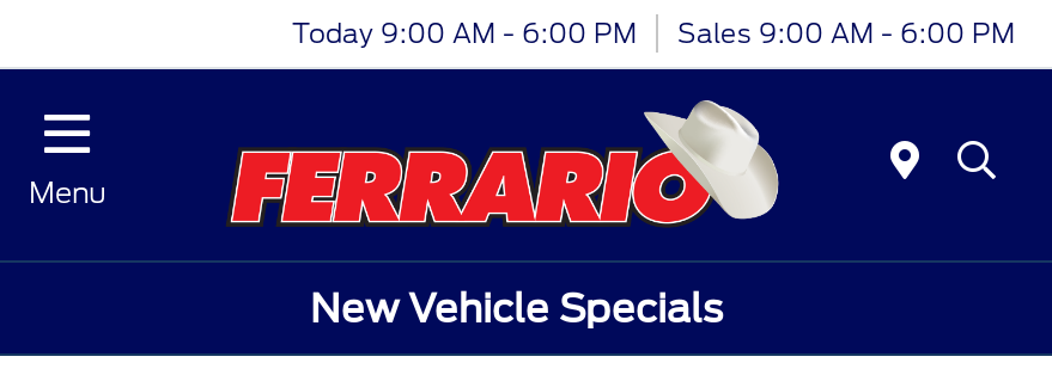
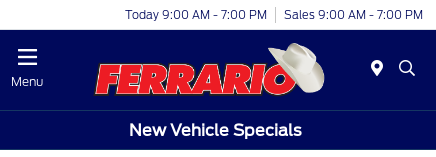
- Today 9:00 AM - 6:00 PM
+ Today 9:00 AM - 7:00 PM

- Sales 9:00 AM - 6:00 PM
+ Sales 9:00 AM - 7:00 PM
